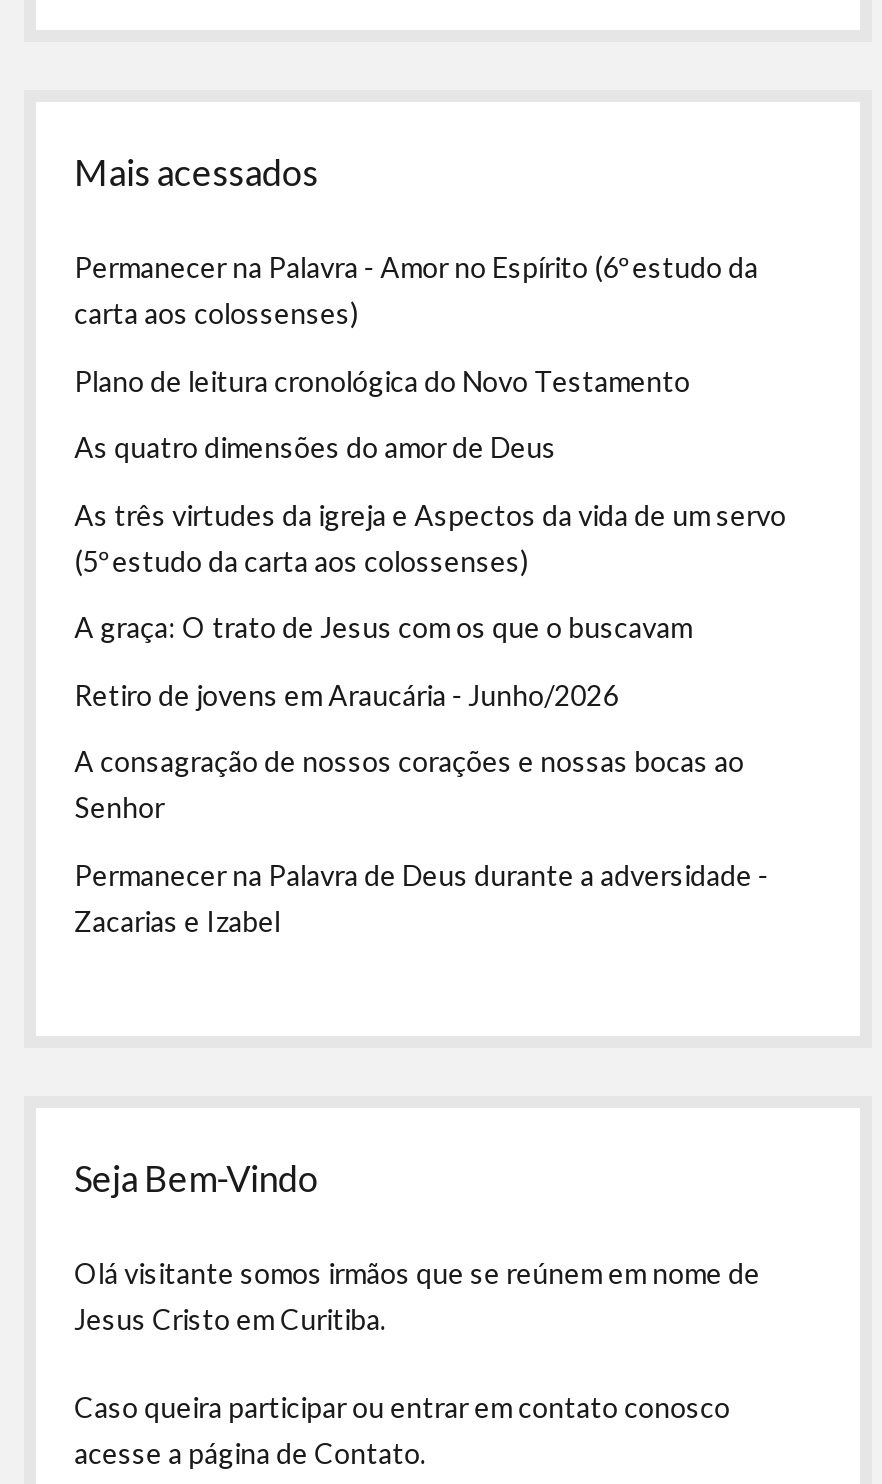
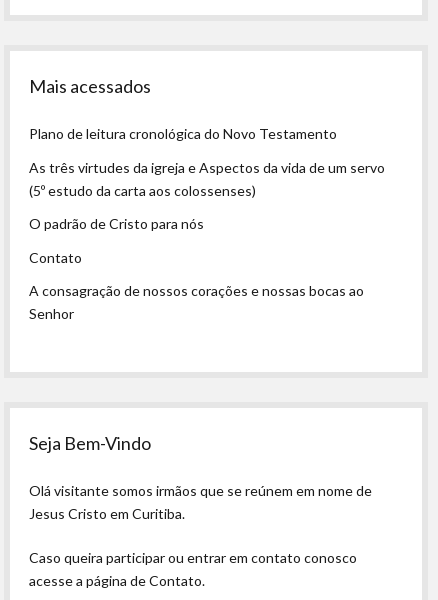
- Permanecer na Palavra - Amor no Espírito (6º estudo da
- carta aos colossenses)

- As quatro dimensões do amor de Deus

- A graça: O trato de Jesus com os que o buscavam
+ O padrão de Cristo para nós

- Retiro de jovens em Araucária - Junho/2026
+ Contato

- Permanecer na Palavra de Deus durante a adversidade -
- Zacarias e Izabel
